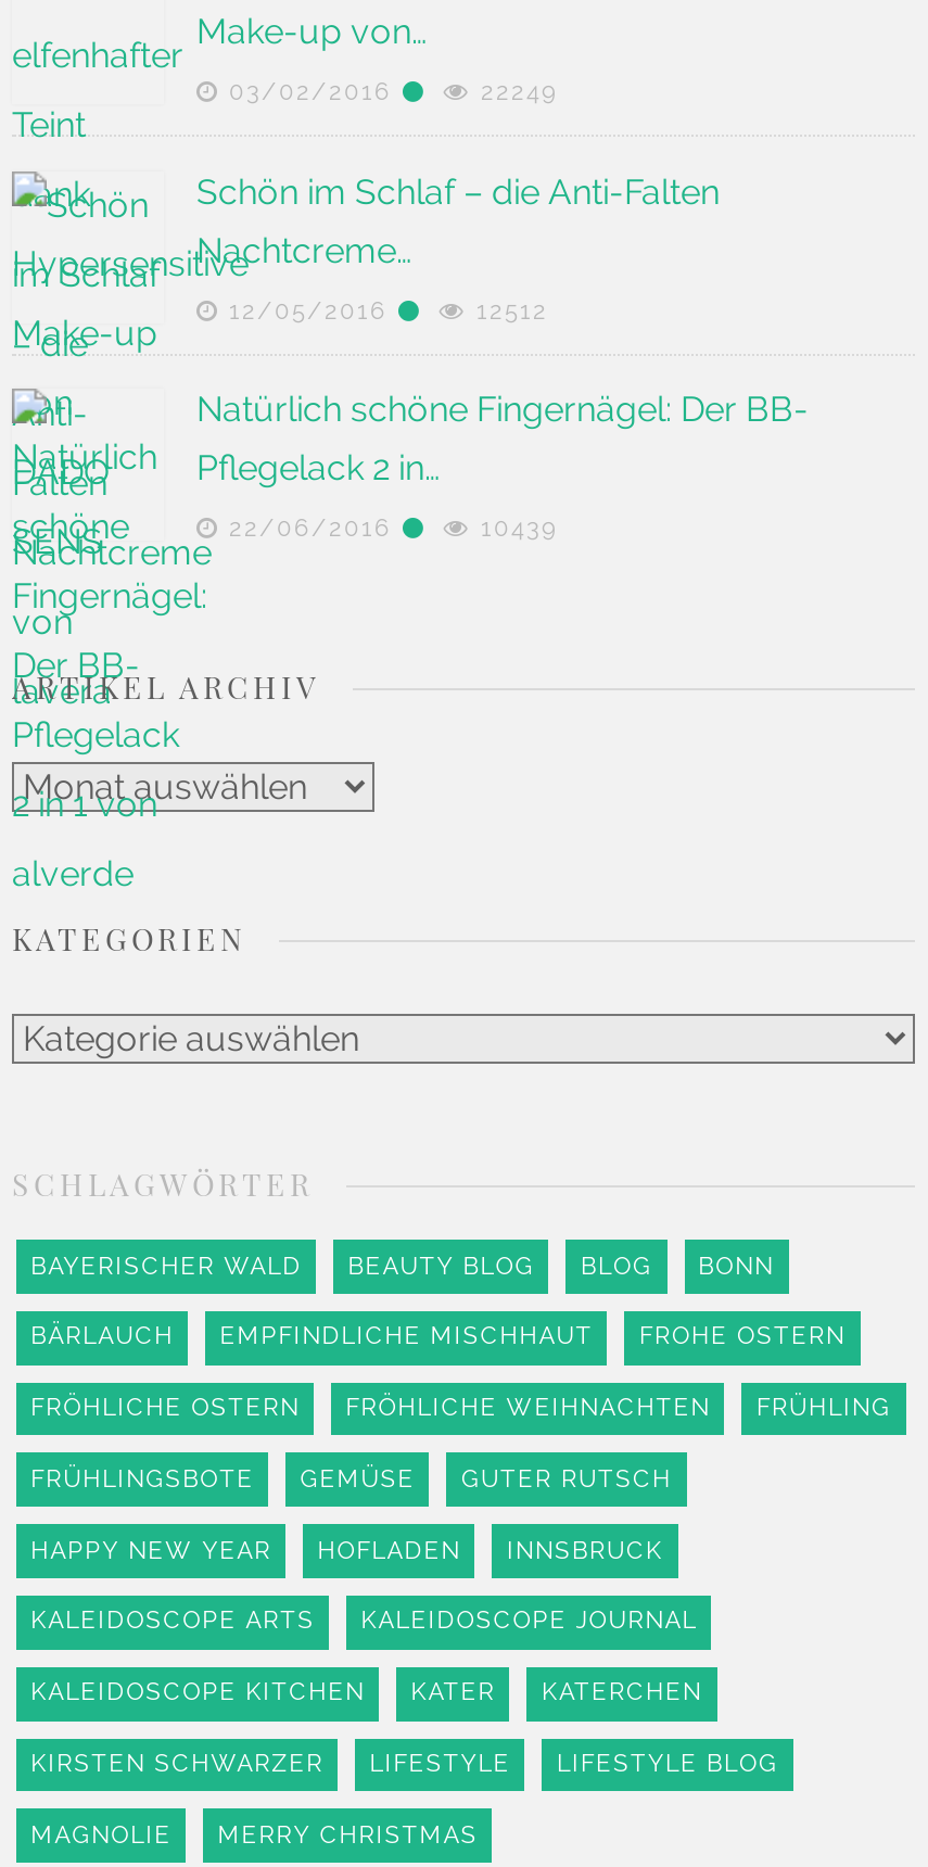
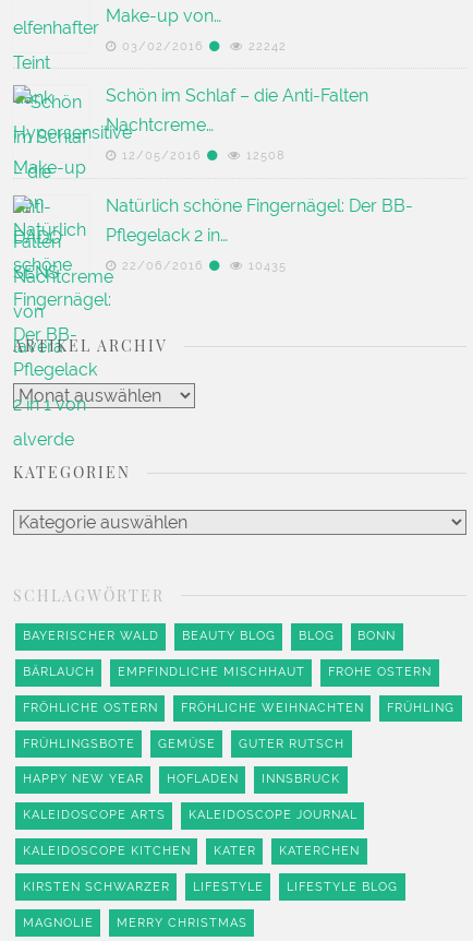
- 22249
+ 22242

- 12512
+ 12508

- 10439
+ 10435
